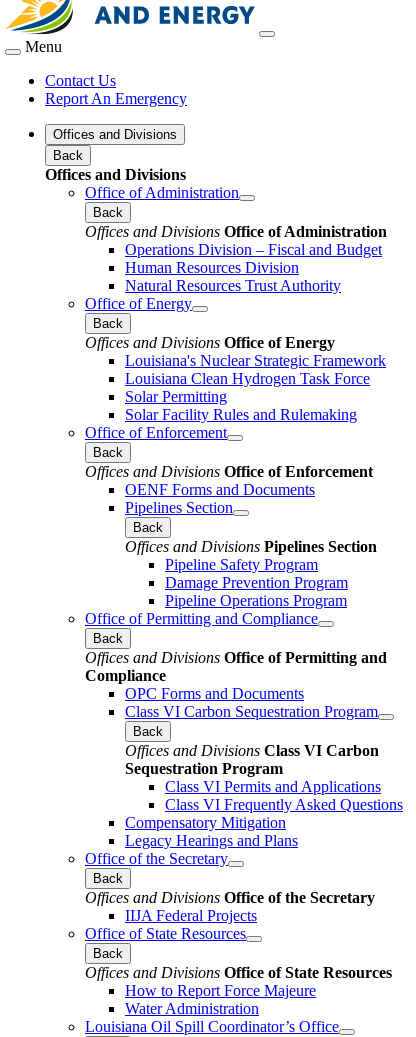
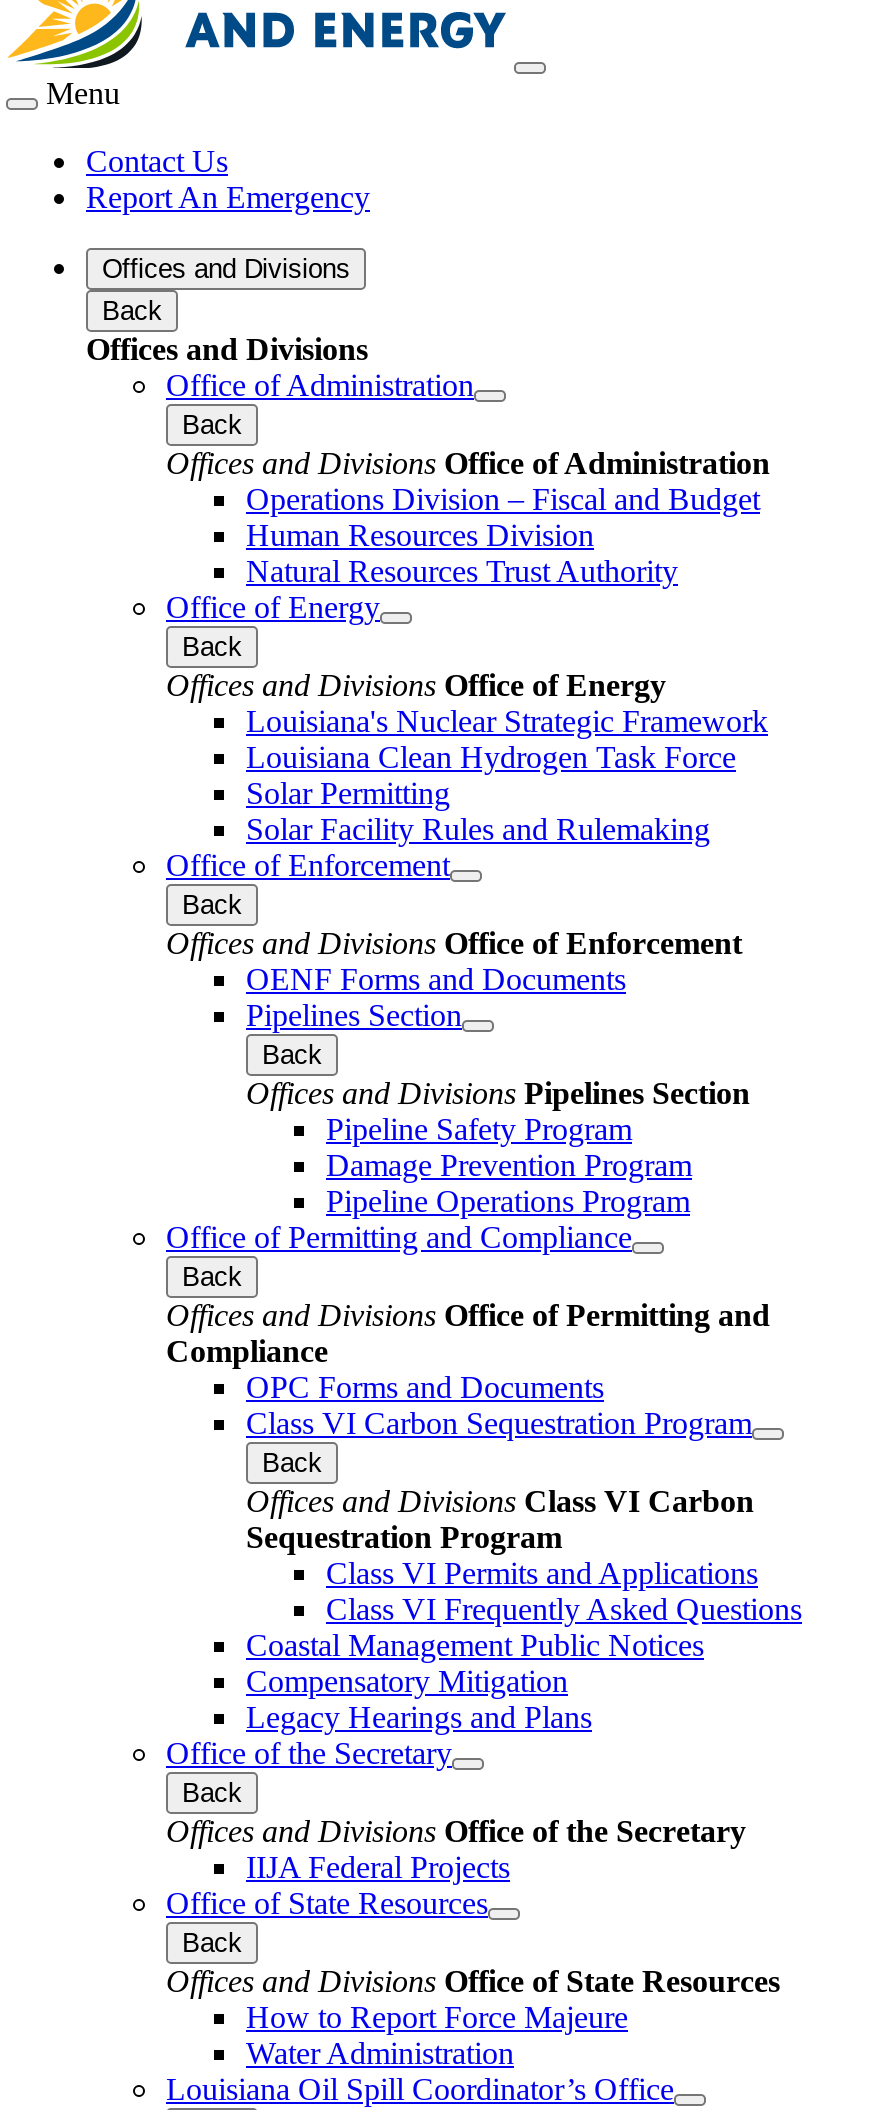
+ Coastal Management Public Notices
